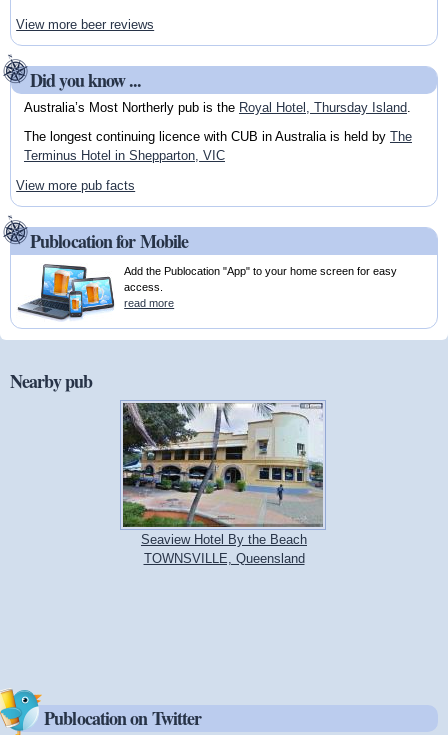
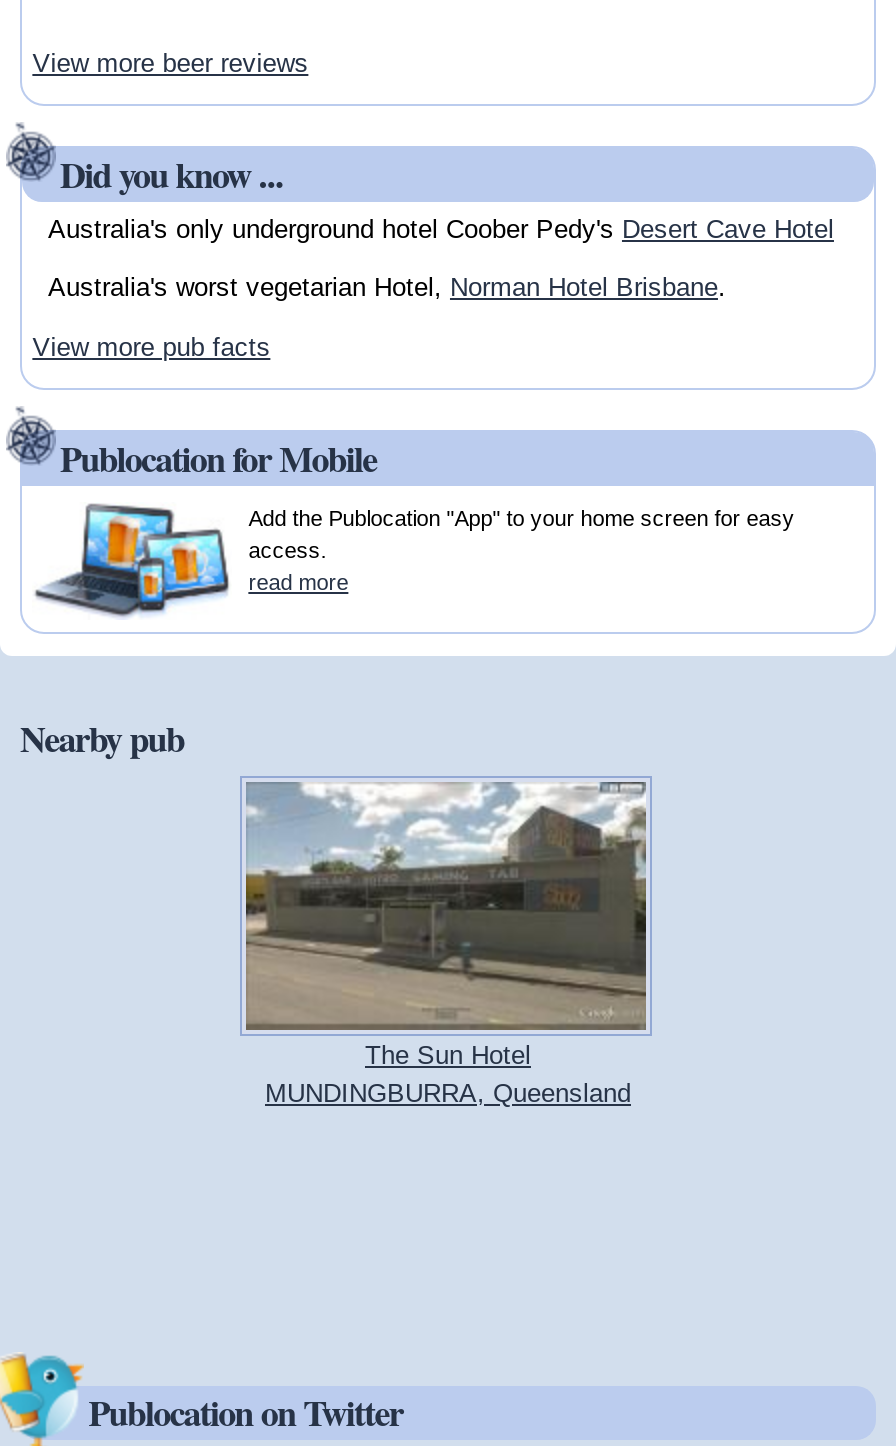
- Australia’s Most Northerly pub is the Royal Hotel, Thursday Island.
+ Australia's only underground hotel Coober Pedy's Desert Cave Hotel

- The longest continuing licence with CUB in Australia is held by The
- Terminus Hotel in Shepparton, VIC
+ Australia's worst vegetarian Hotel, Norman Hotel Brisbane.

- [image]
- Seaview Hotel By the Beach
- TOWNSVILLE, Queensland
+ [image]
+ The Sun Hotel
+ MUNDINGBURRA, Queensland
